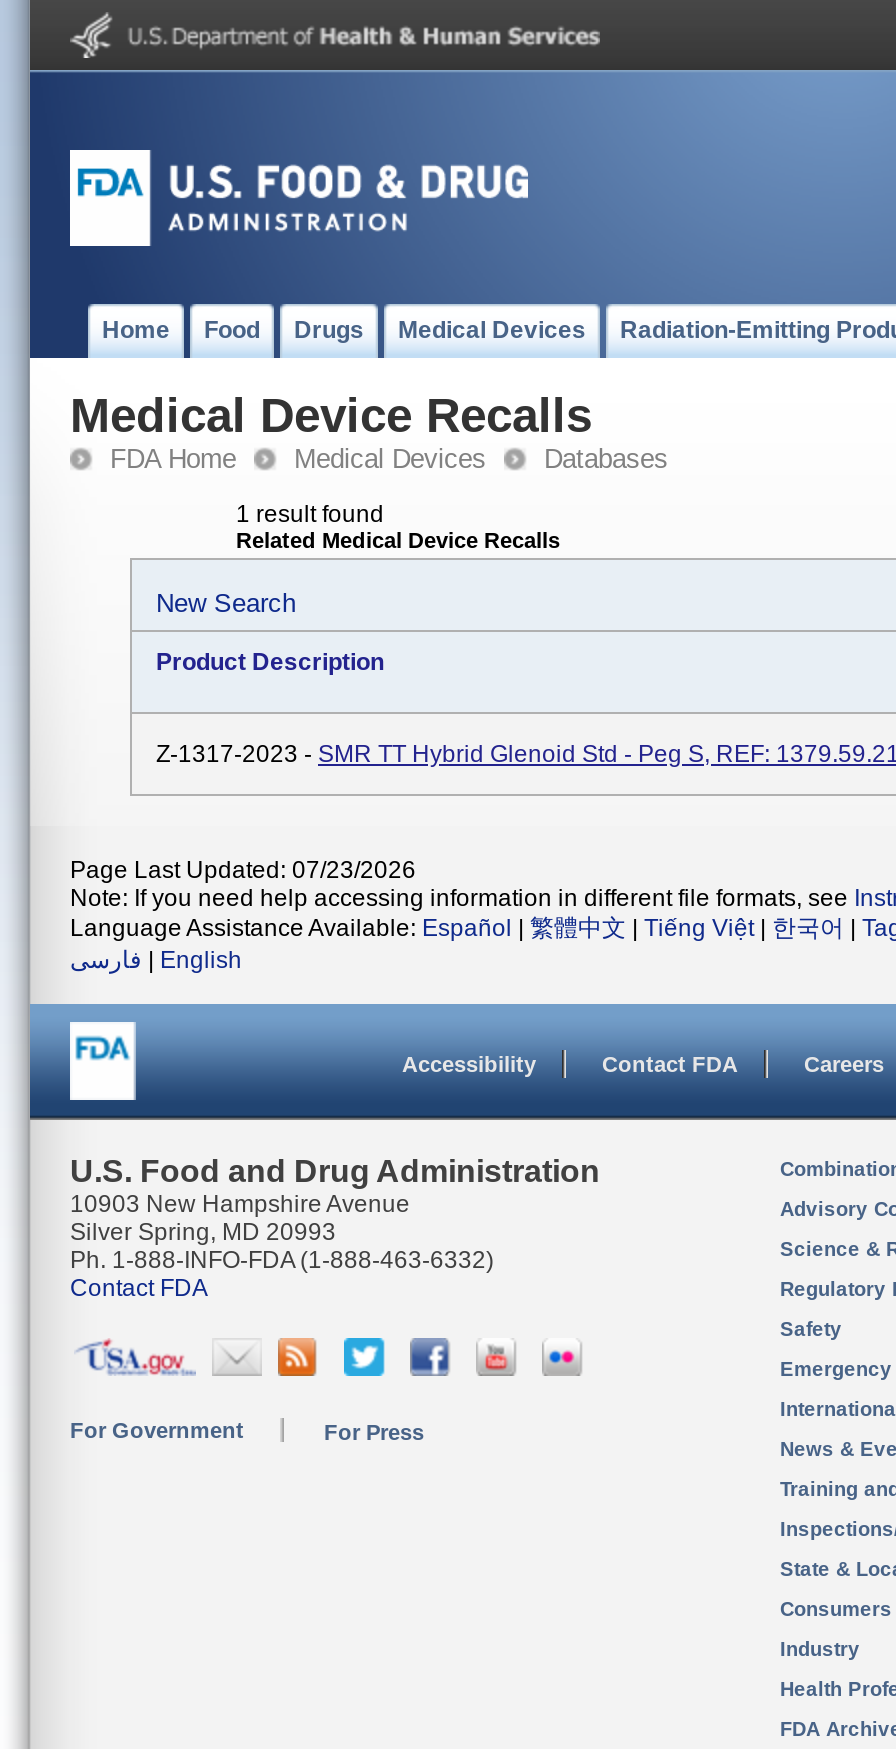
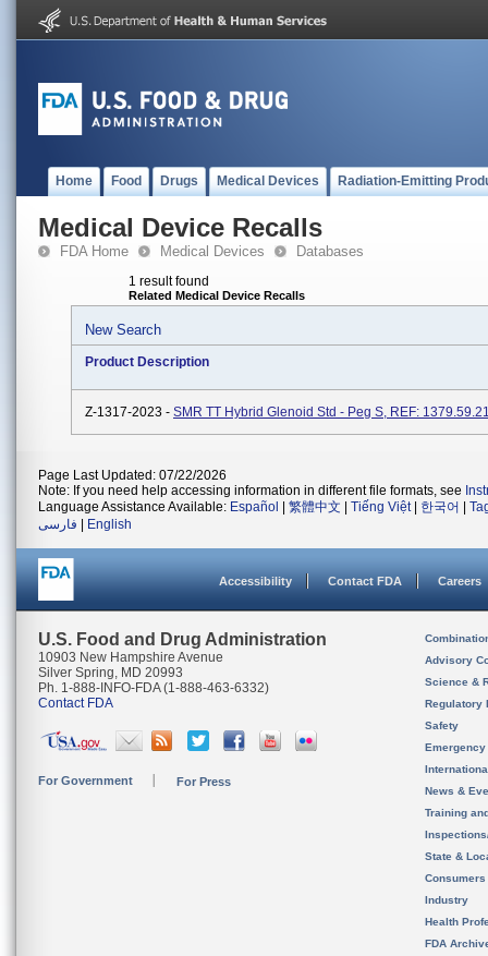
- Page Last Updated: 07/23/2026
+ Page Last Updated: 07/22/2026
